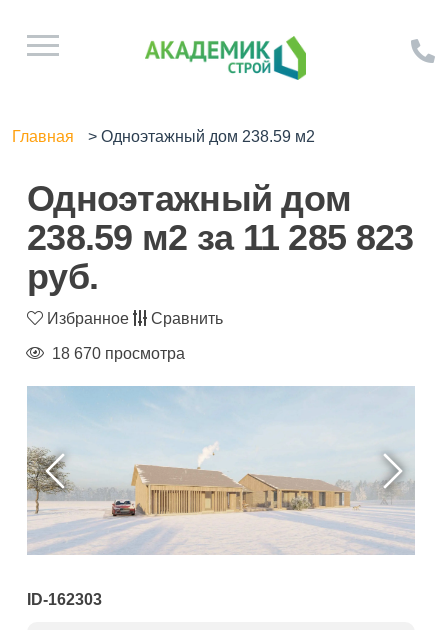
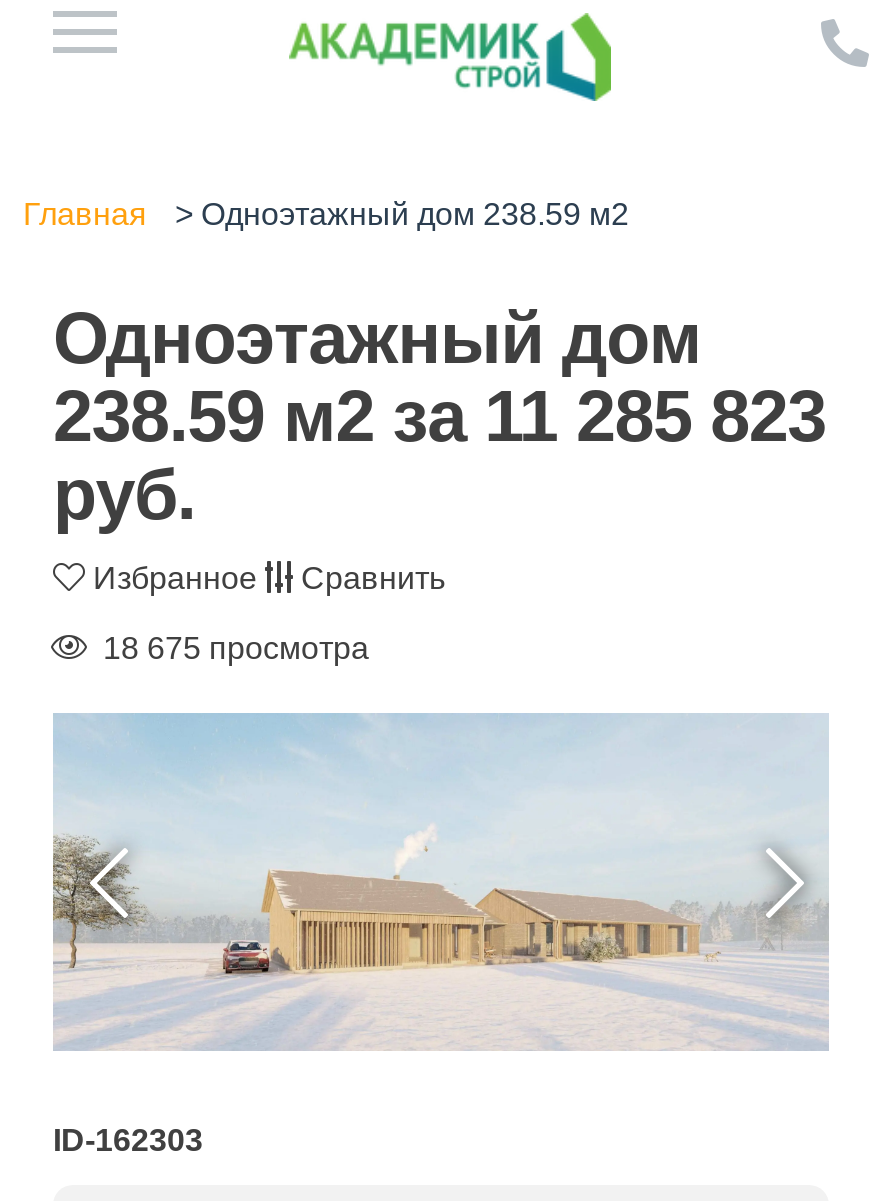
- 18 670 просмотра
+ 18 675 просмотра
